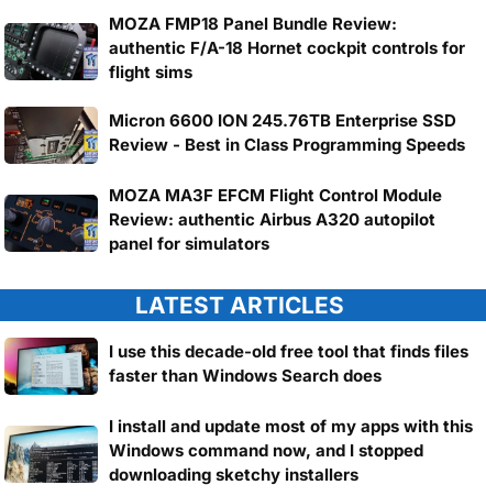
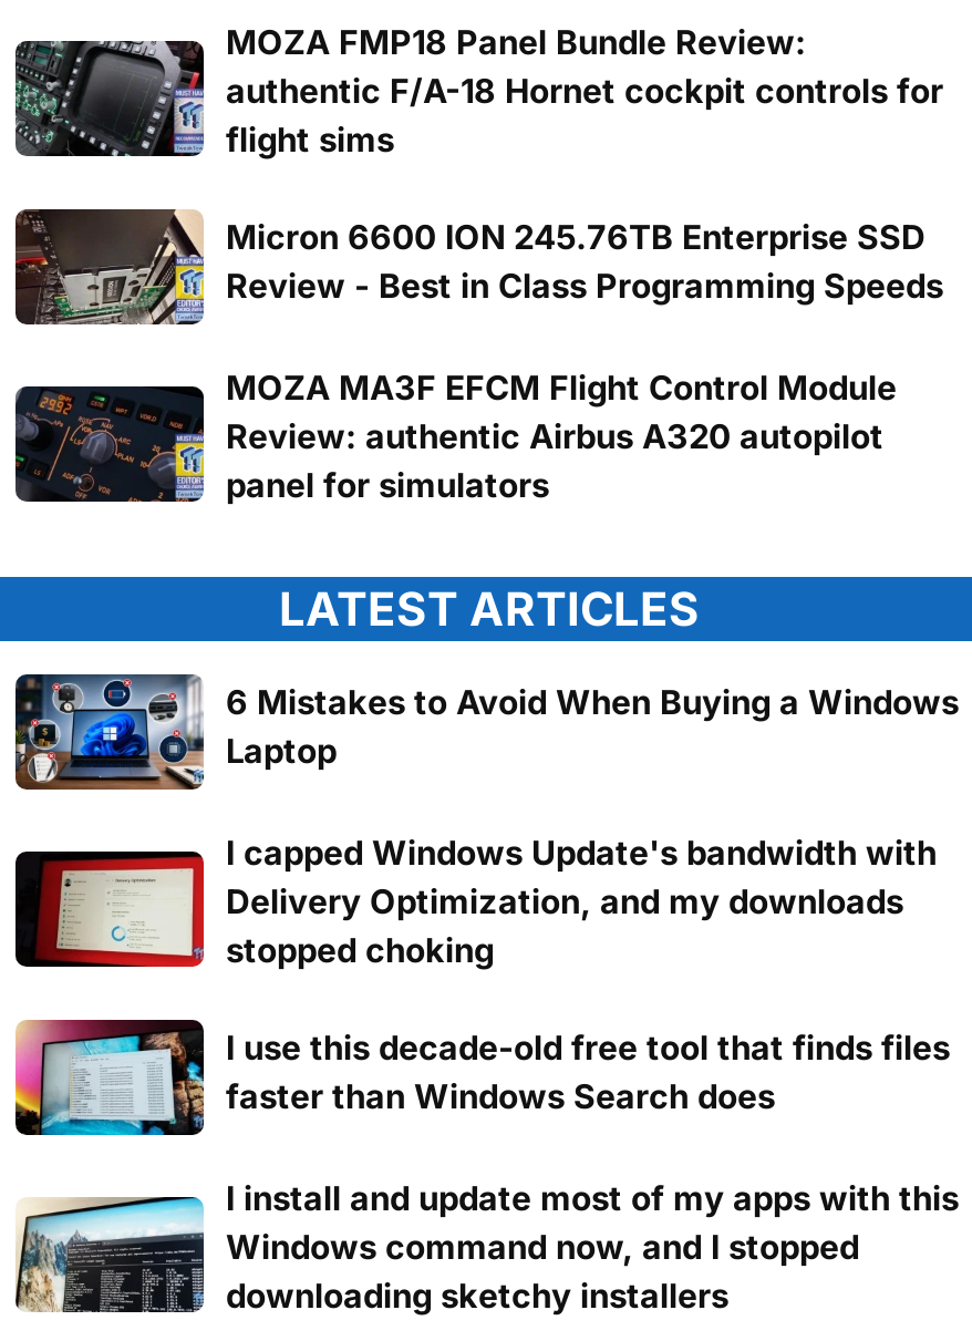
+ [image]
+ 6 Mistakes to Avoid When Buying a Windows
+ Laptop
+ I capped Windows Update's bandwidth with
+ Delivery Optimization, and my downloads
+ stopped choking

+ [image]
